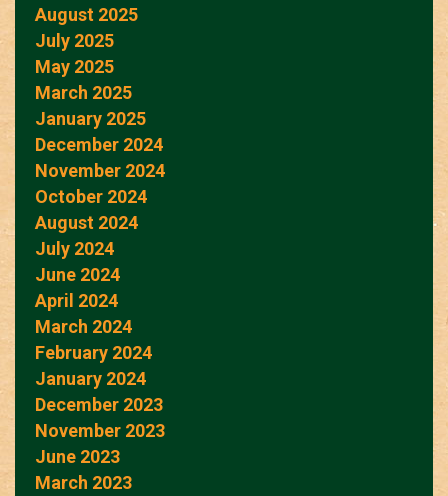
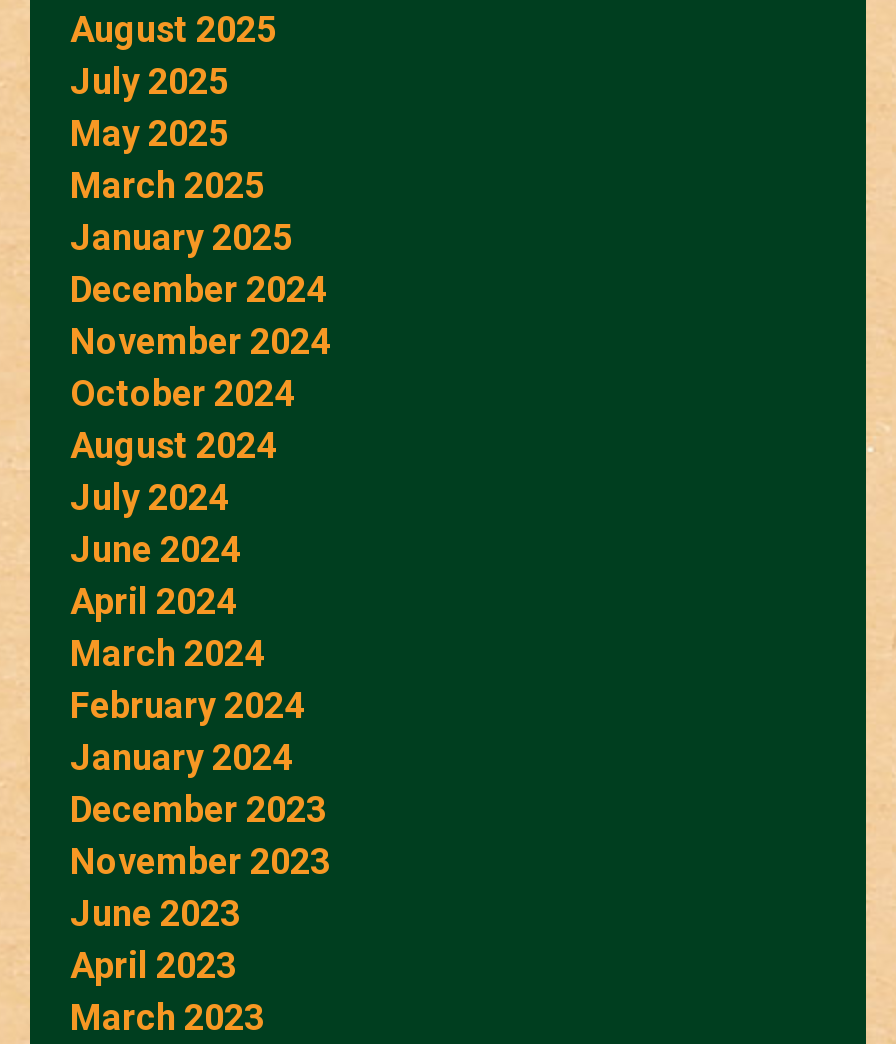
+ April 2023
